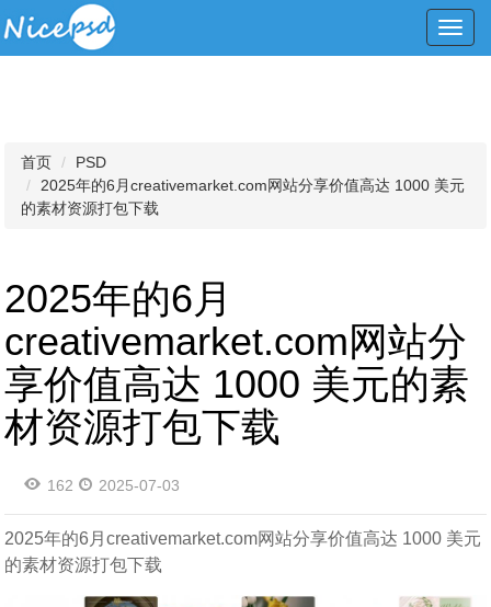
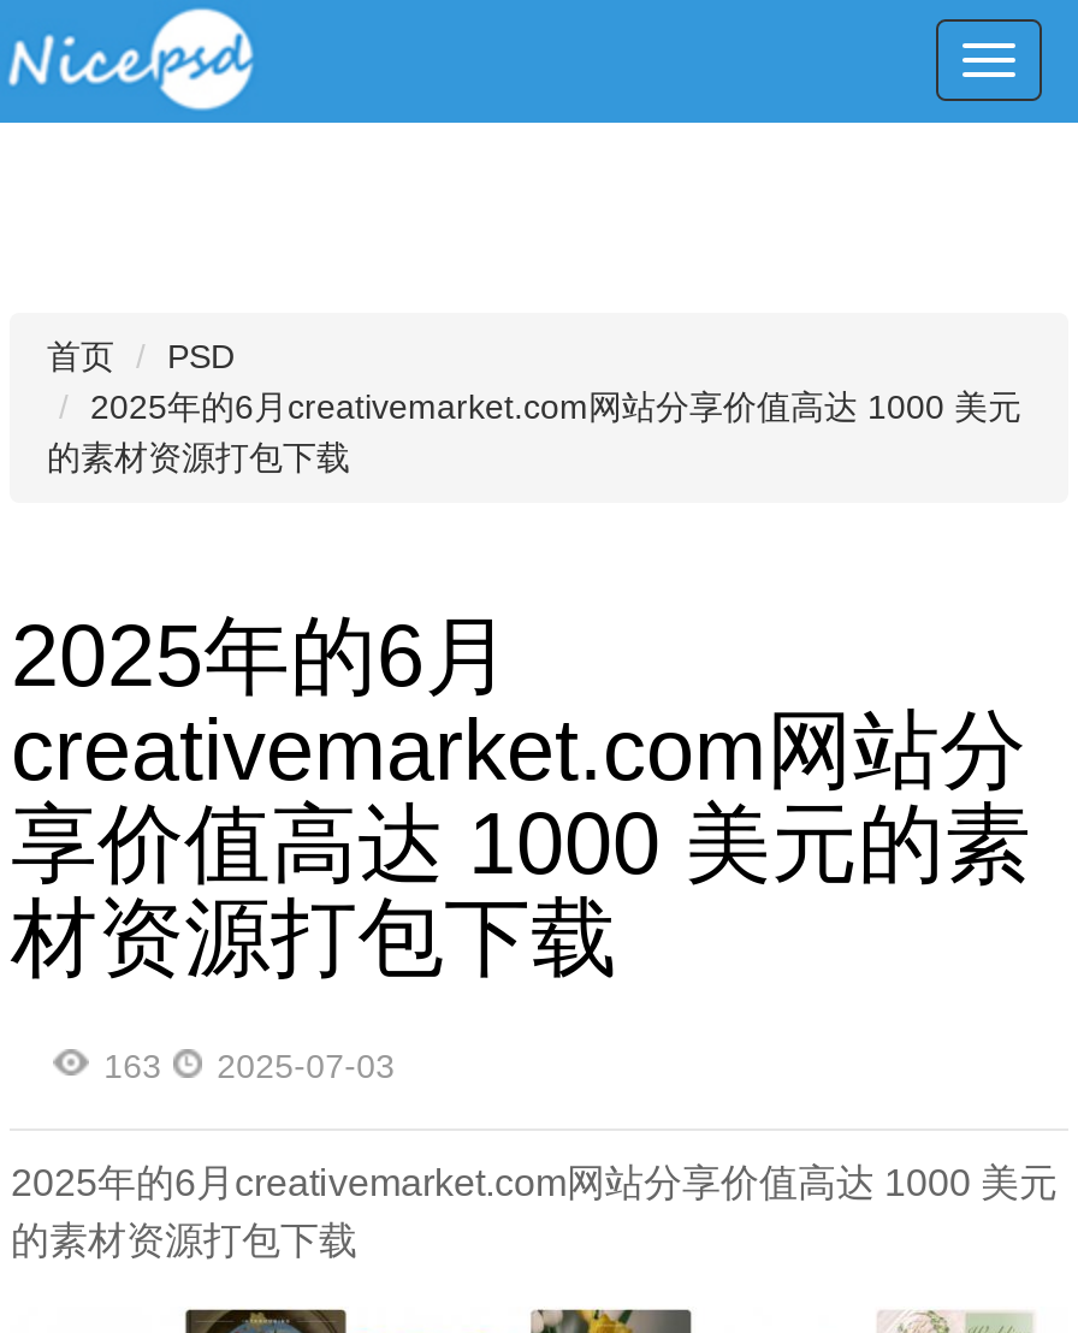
- 162 2025-07-03
+ 163 2025-07-03
